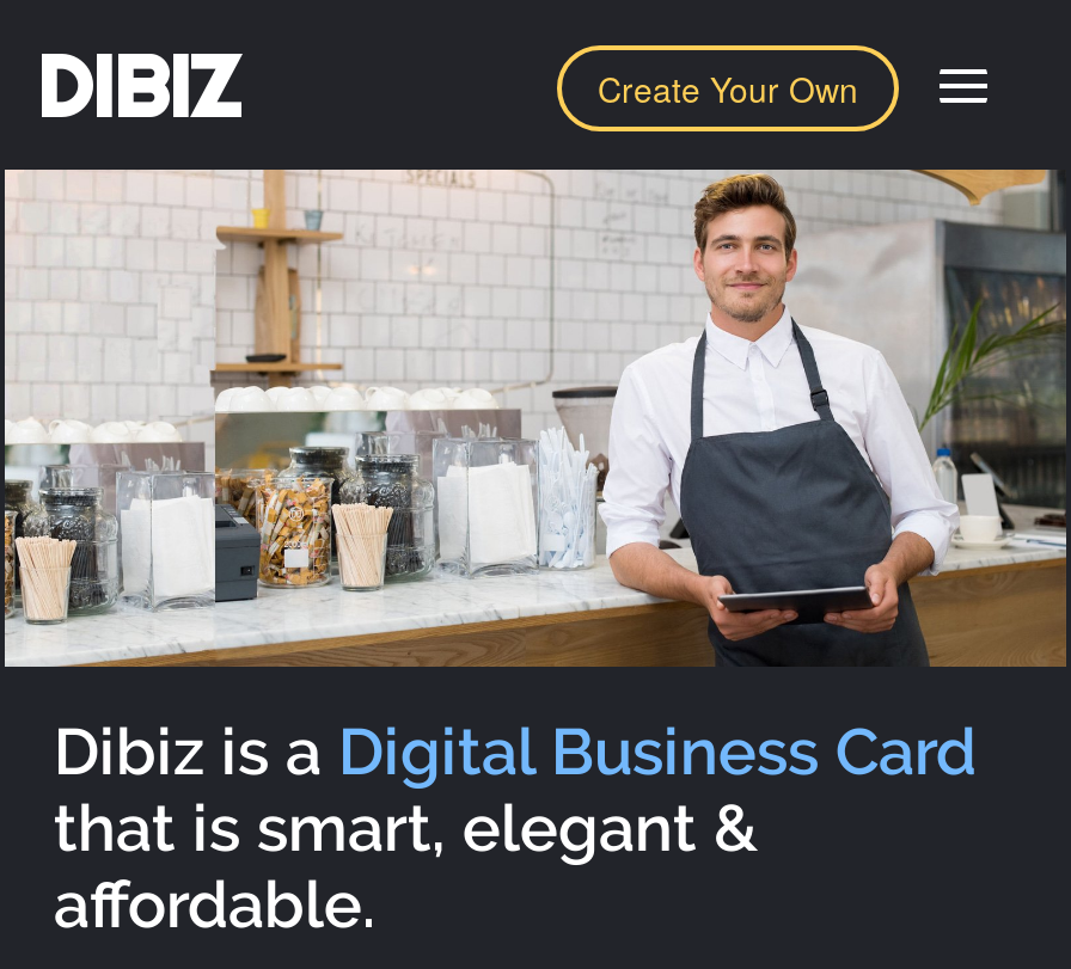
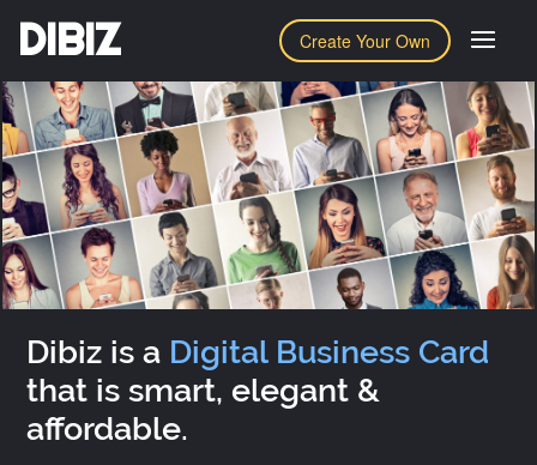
- [image]
+ [image]
